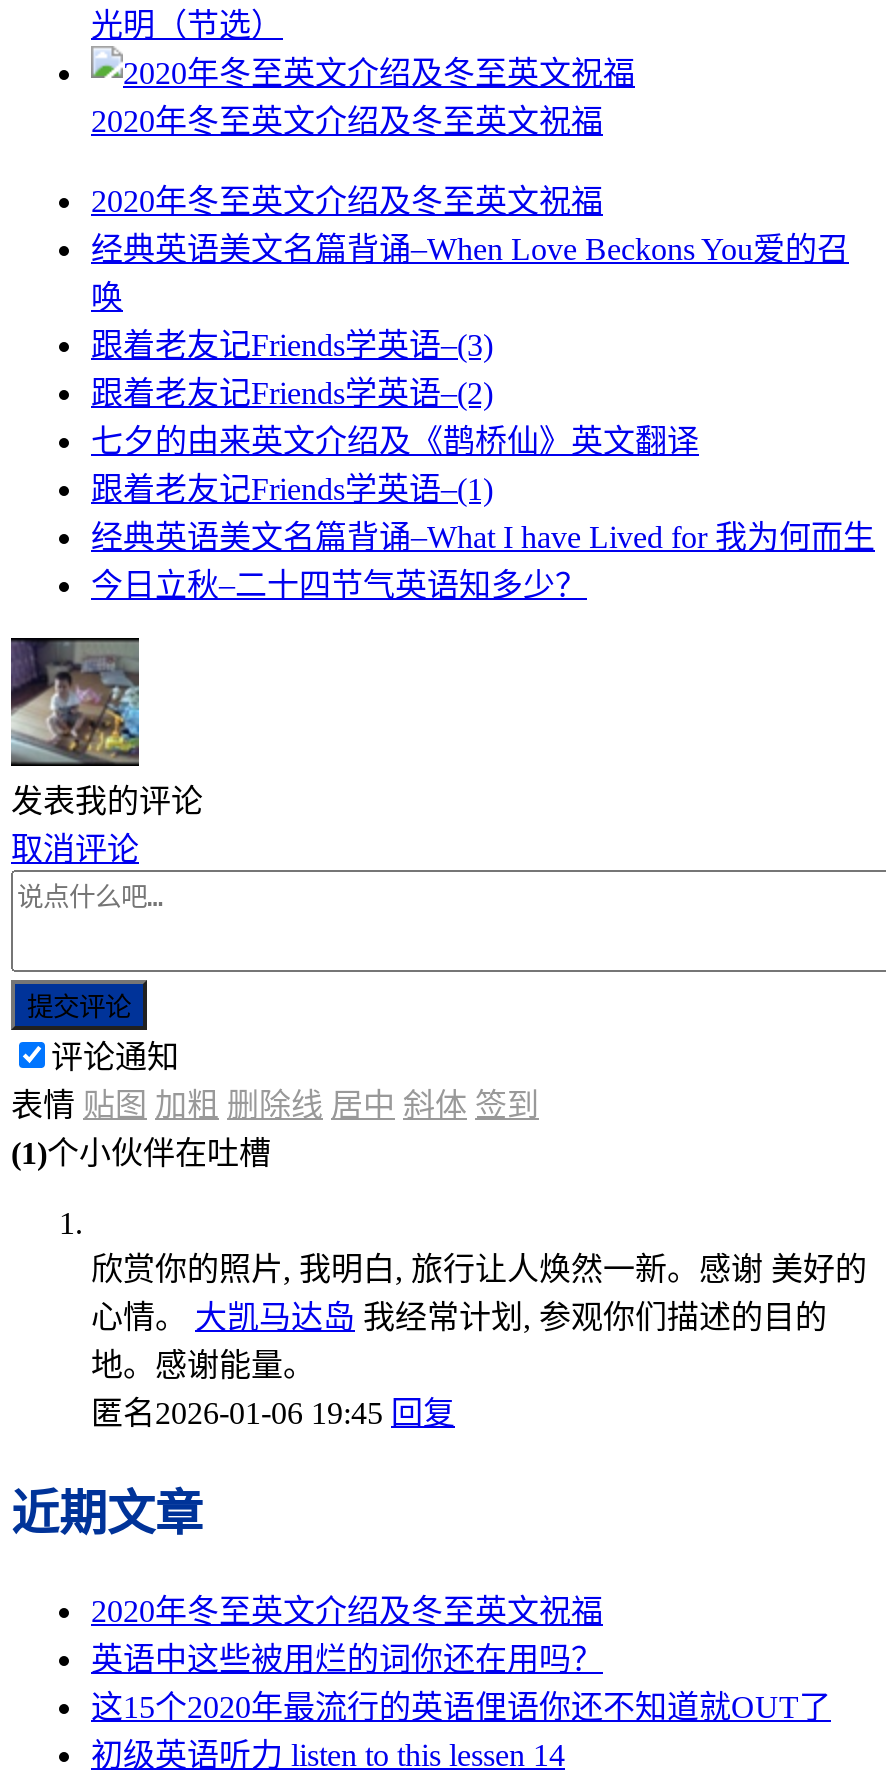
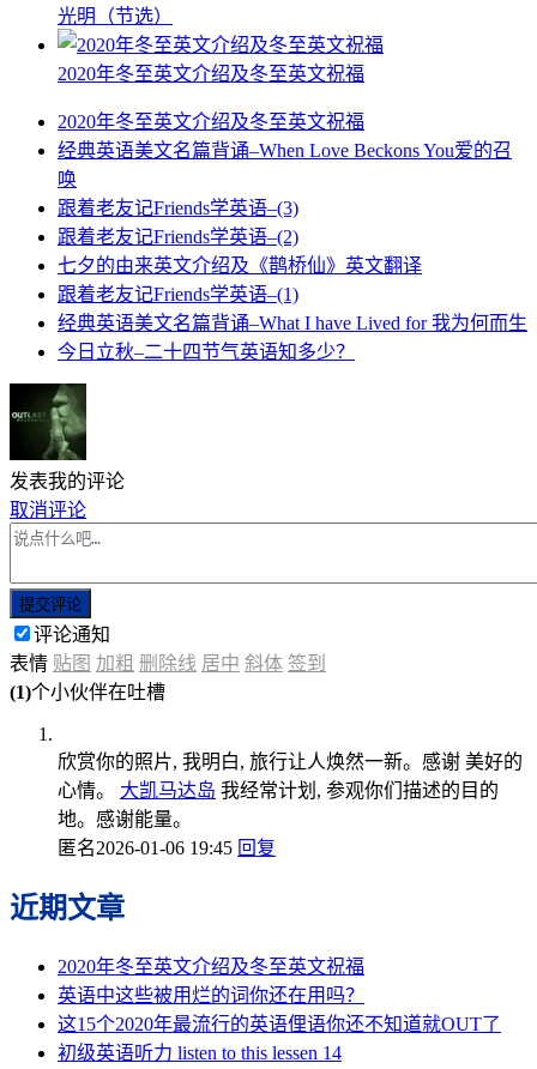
- [image]
+ [image]
